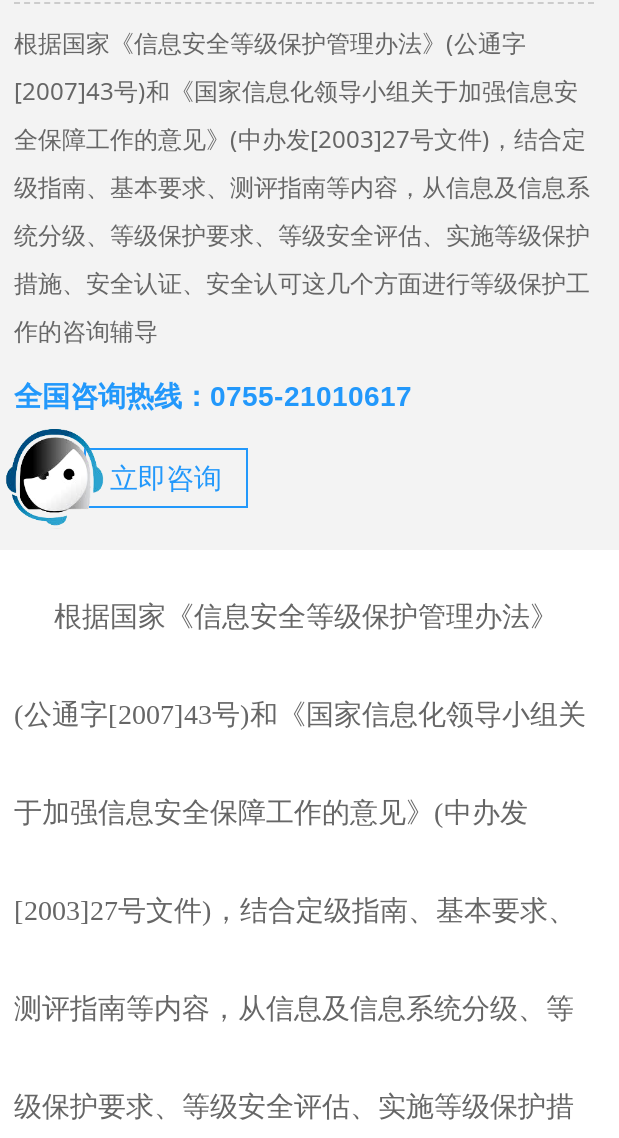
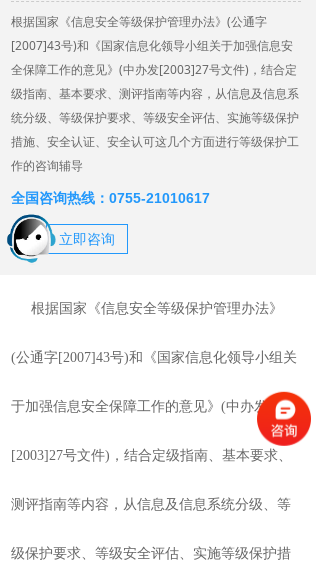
+ [image]
